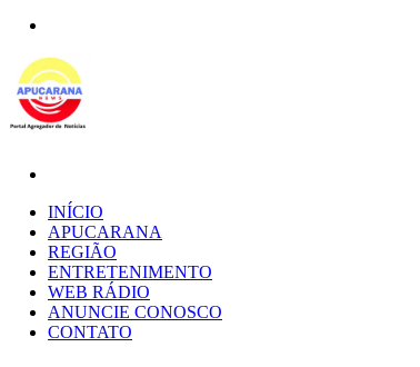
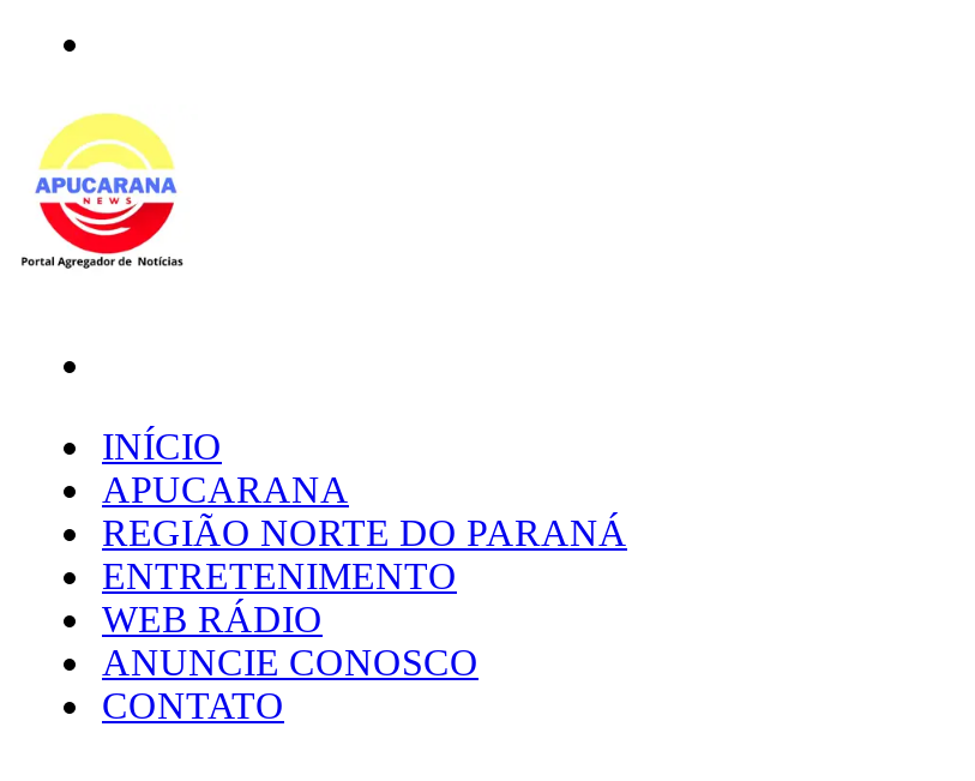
- REGIÃO
+ REGIÃO NORTE DO PARANÁ
